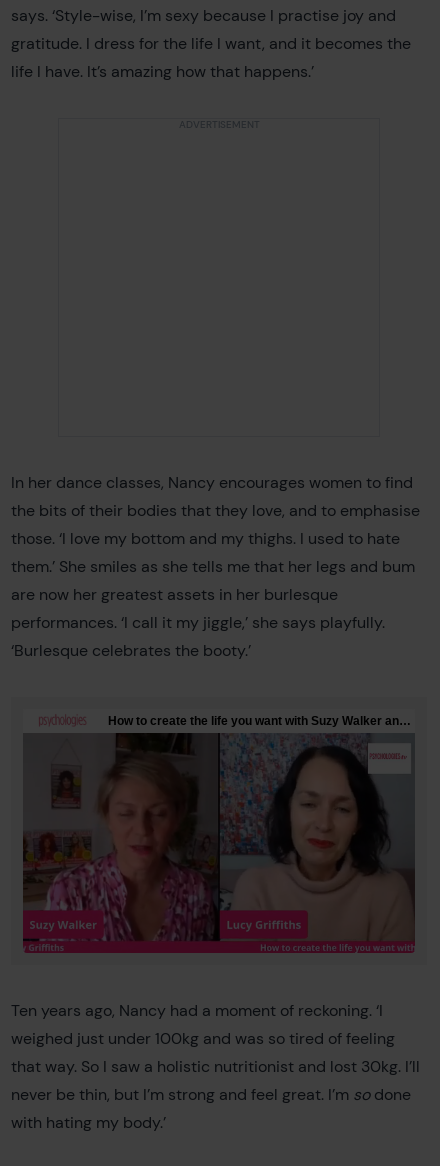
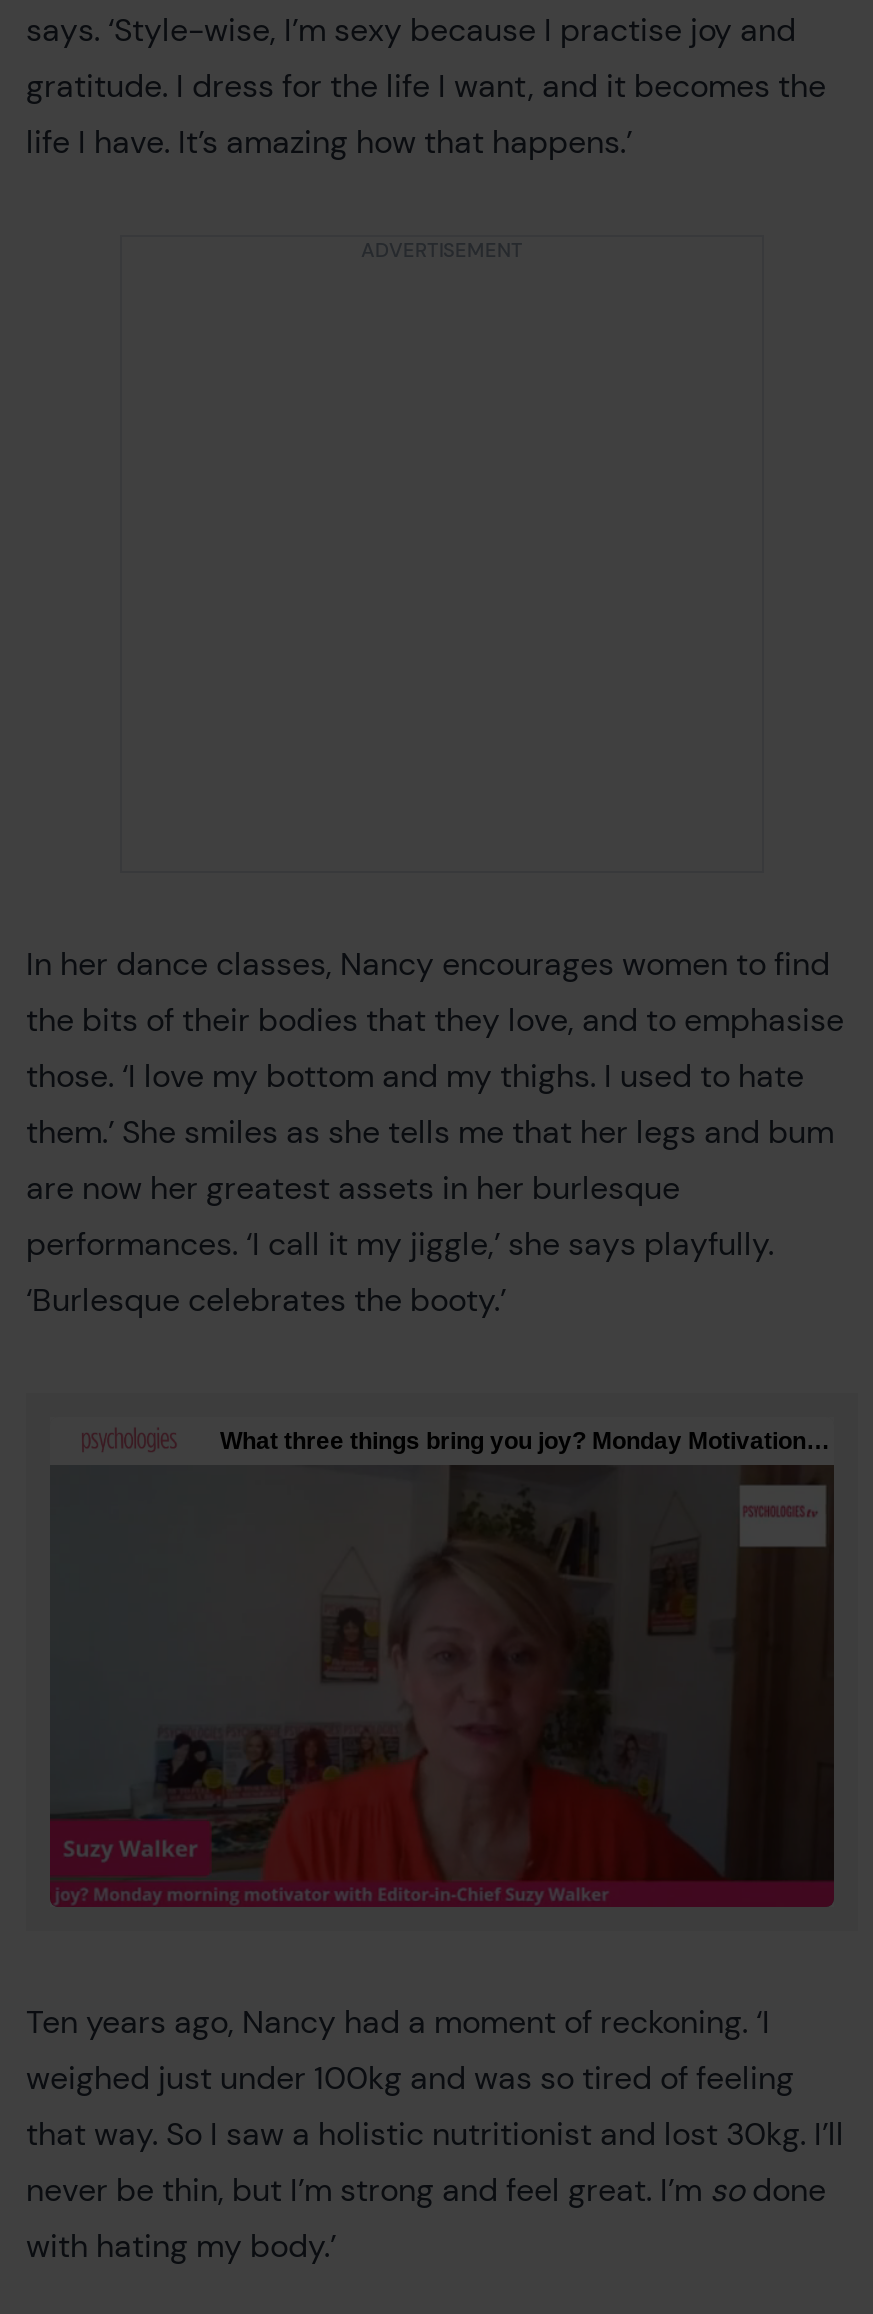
- [image]
+ [image]
